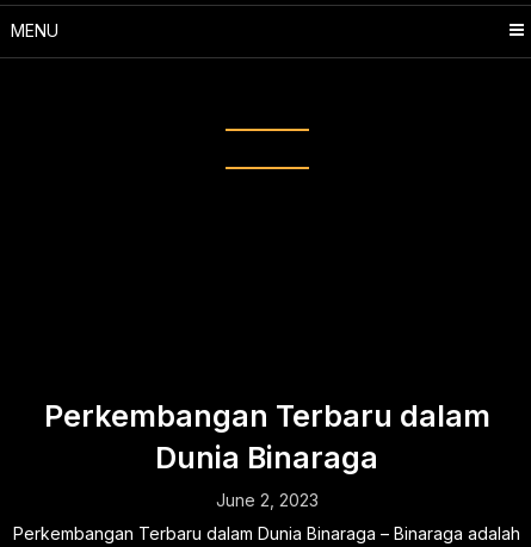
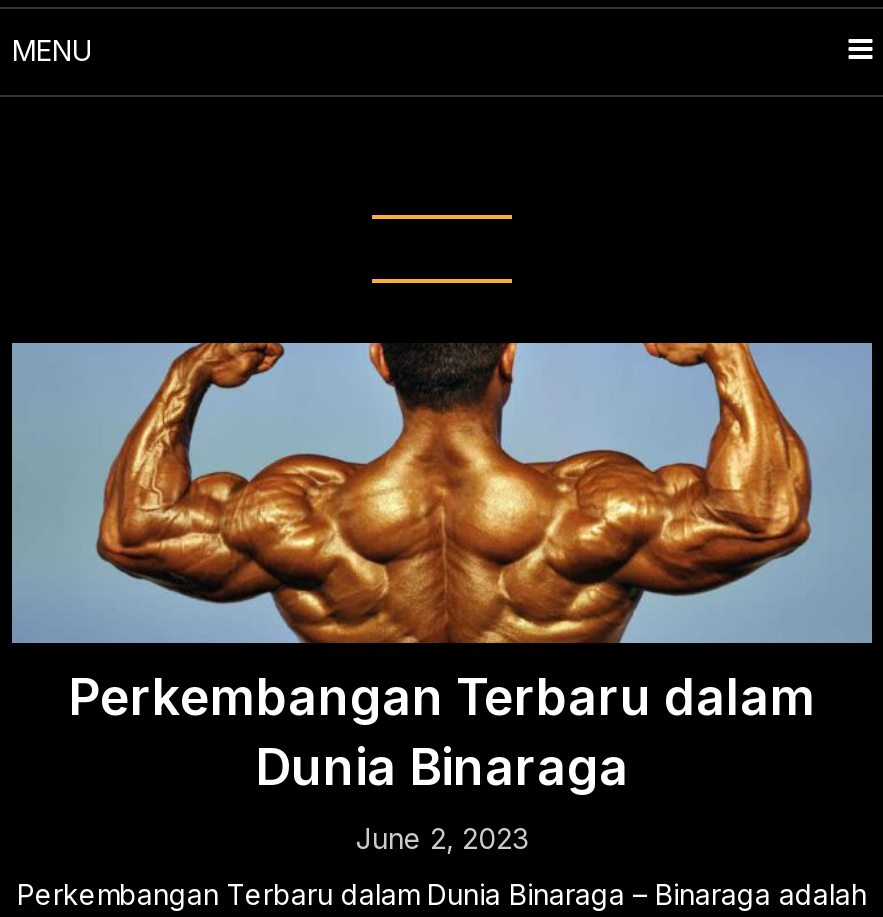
+ [image]
